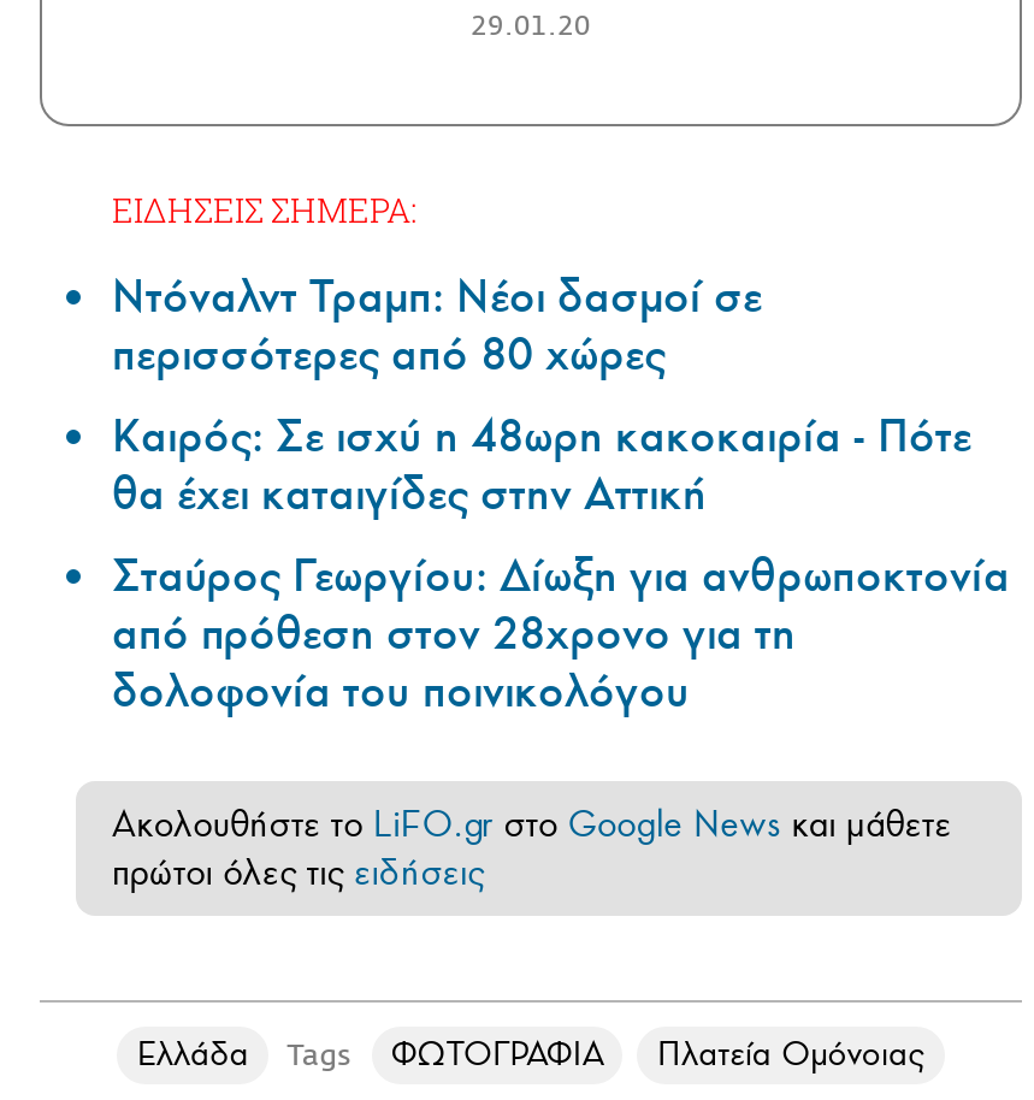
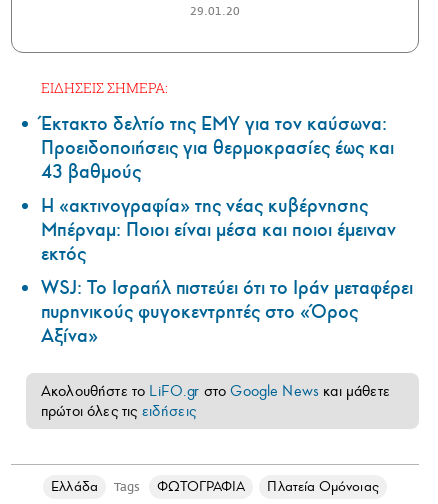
- Ντόναλντ Τραμπ: Νέοι δασμοί σε
- περισσότερες από 80 χώρες
- Καιρός: Σε ισχύ η 48ωρη κακοκαιρία - Πότε
- θα έχει καταιγίδες στην Αττική
- Σταύρος Γεωργίου: Δίωξη για ανθρωποκτονία
- από πρόθεση στον 28χρονο για τη
- δολοφονία του ποινικολόγου
+ Έκτακτο δελτίο της ΕΜΥ για τον καύσωνα:
+ Προειδοποιήσεις για θερμοκρασίες έως και
+ 43 βαθμούς
+ Η «ακτινογραφία» της νέας κυβέρνησης
+ Μπέρναμ: Ποιοι είναι μέσα και ποιοι έμειναν
+ εκτός
+ WSJ: Το Ισραήλ πιστεύει ότι το Ιράν μεταφέρει
+ πυρηνικούς φυγοκεντρητές στο «Όρος
+ Αξίνα»
